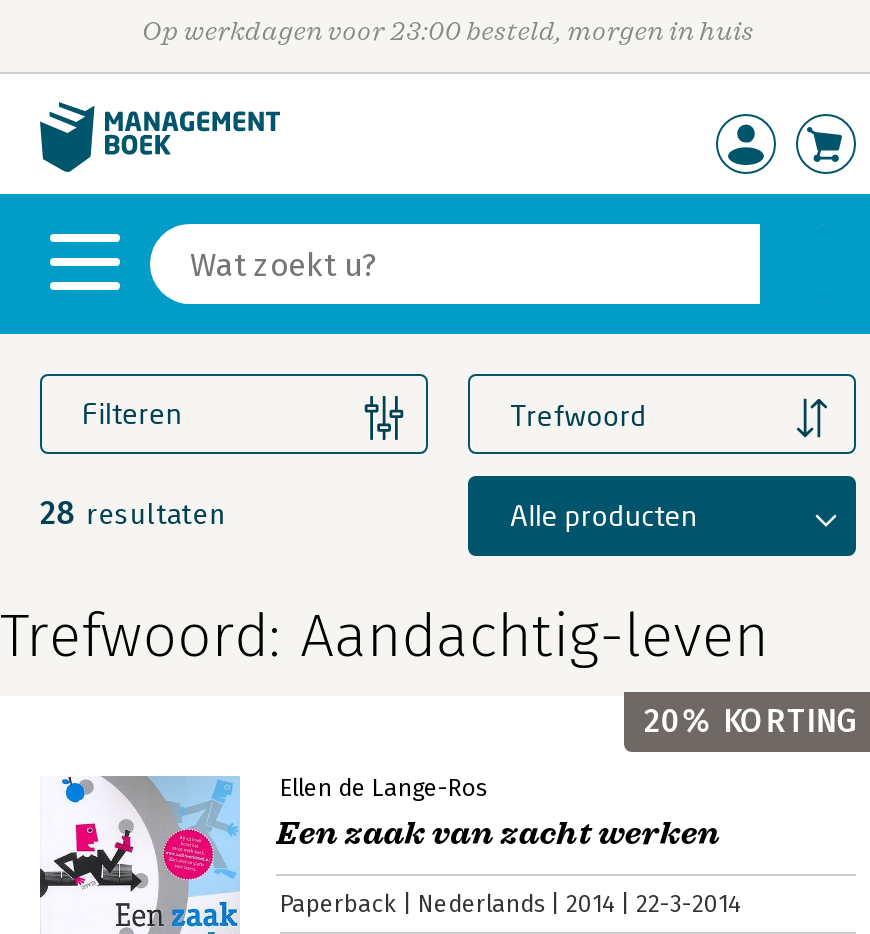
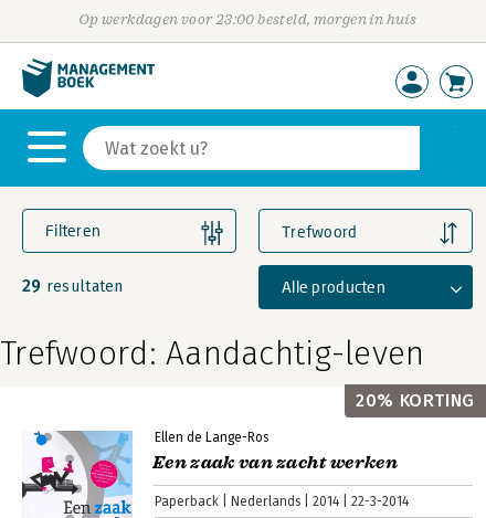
- 28 resultaten
+ 29 resultaten
